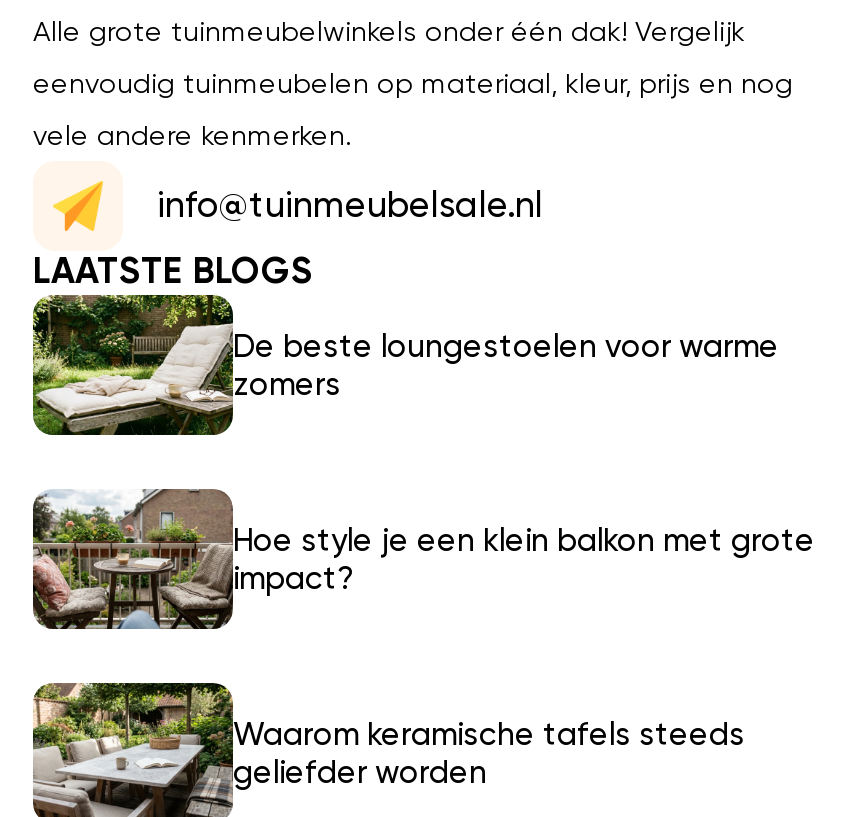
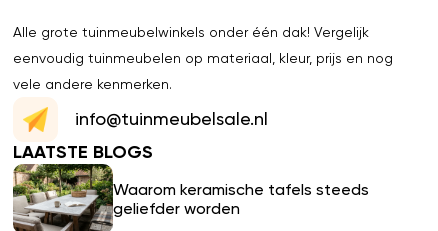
- [image]
- De beste loungestoelen voor warme
- zomers

- [image]
- Hoe style je een klein balkon met grote
- impact?
